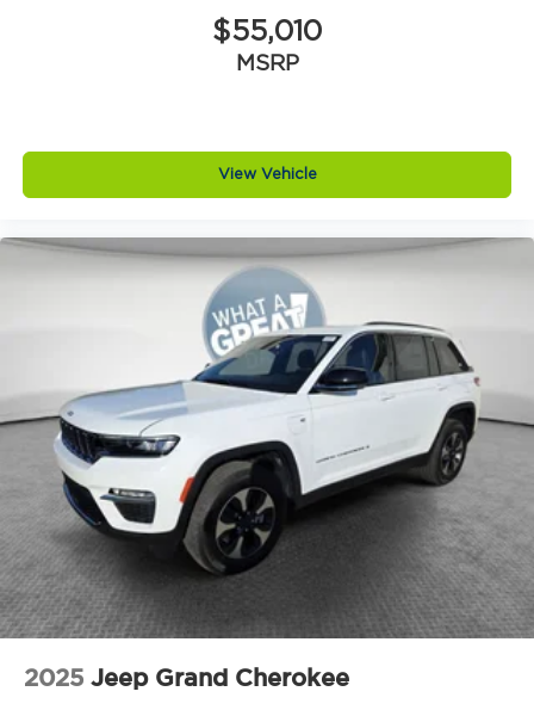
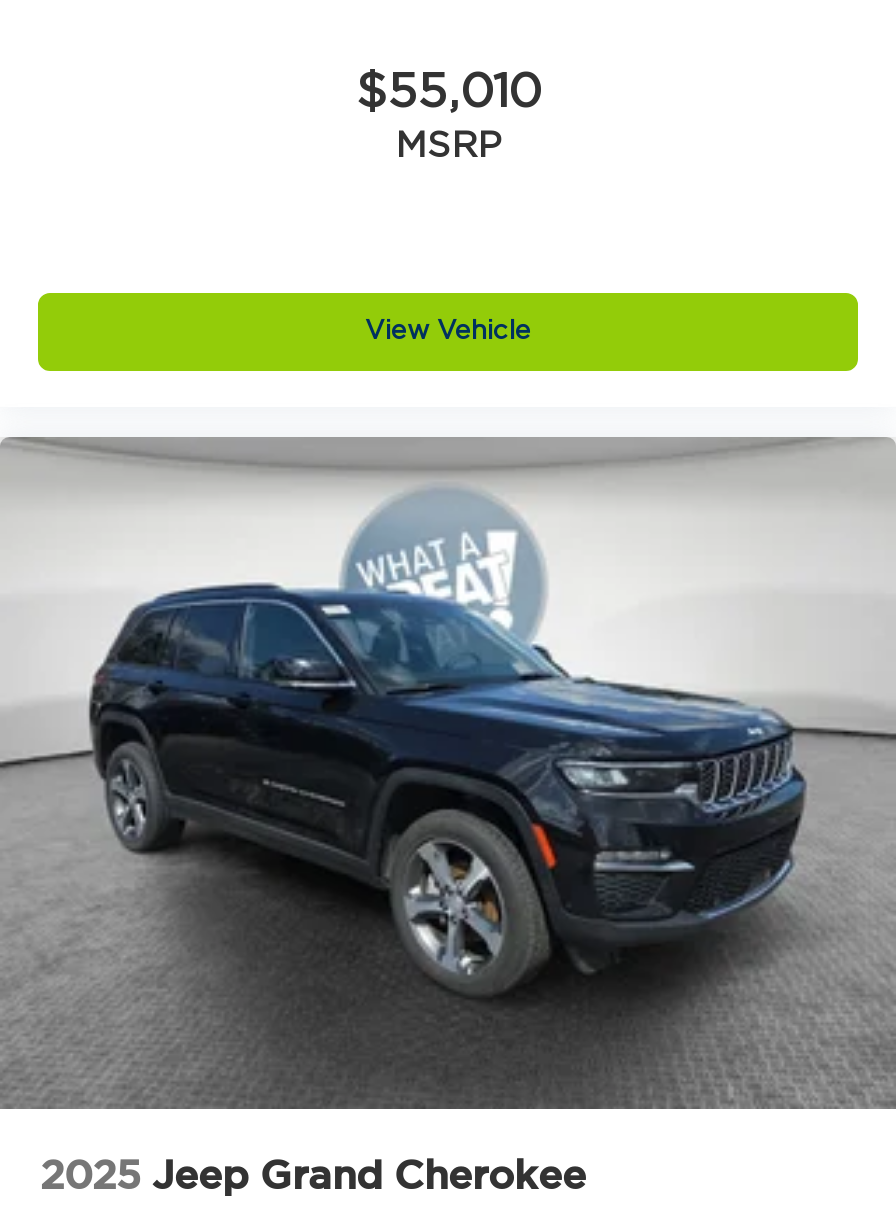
- [image]
+ [image]
